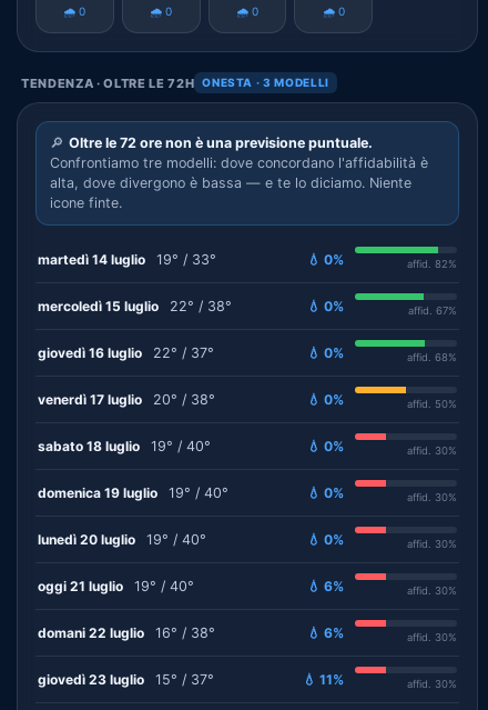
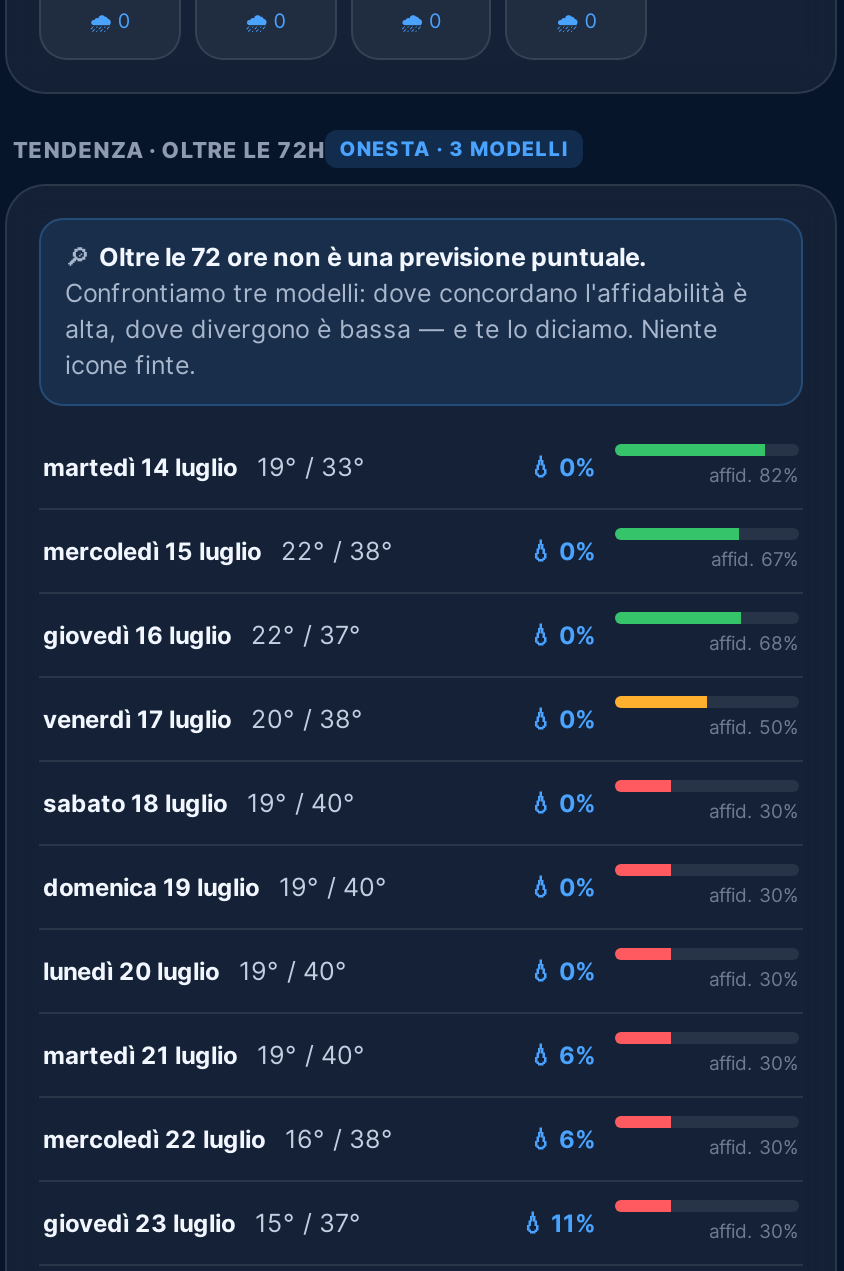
- oggi 21 luglio
+ martedì 21 luglio

- domani 22 luglio
+ mercoledì 22 luglio
